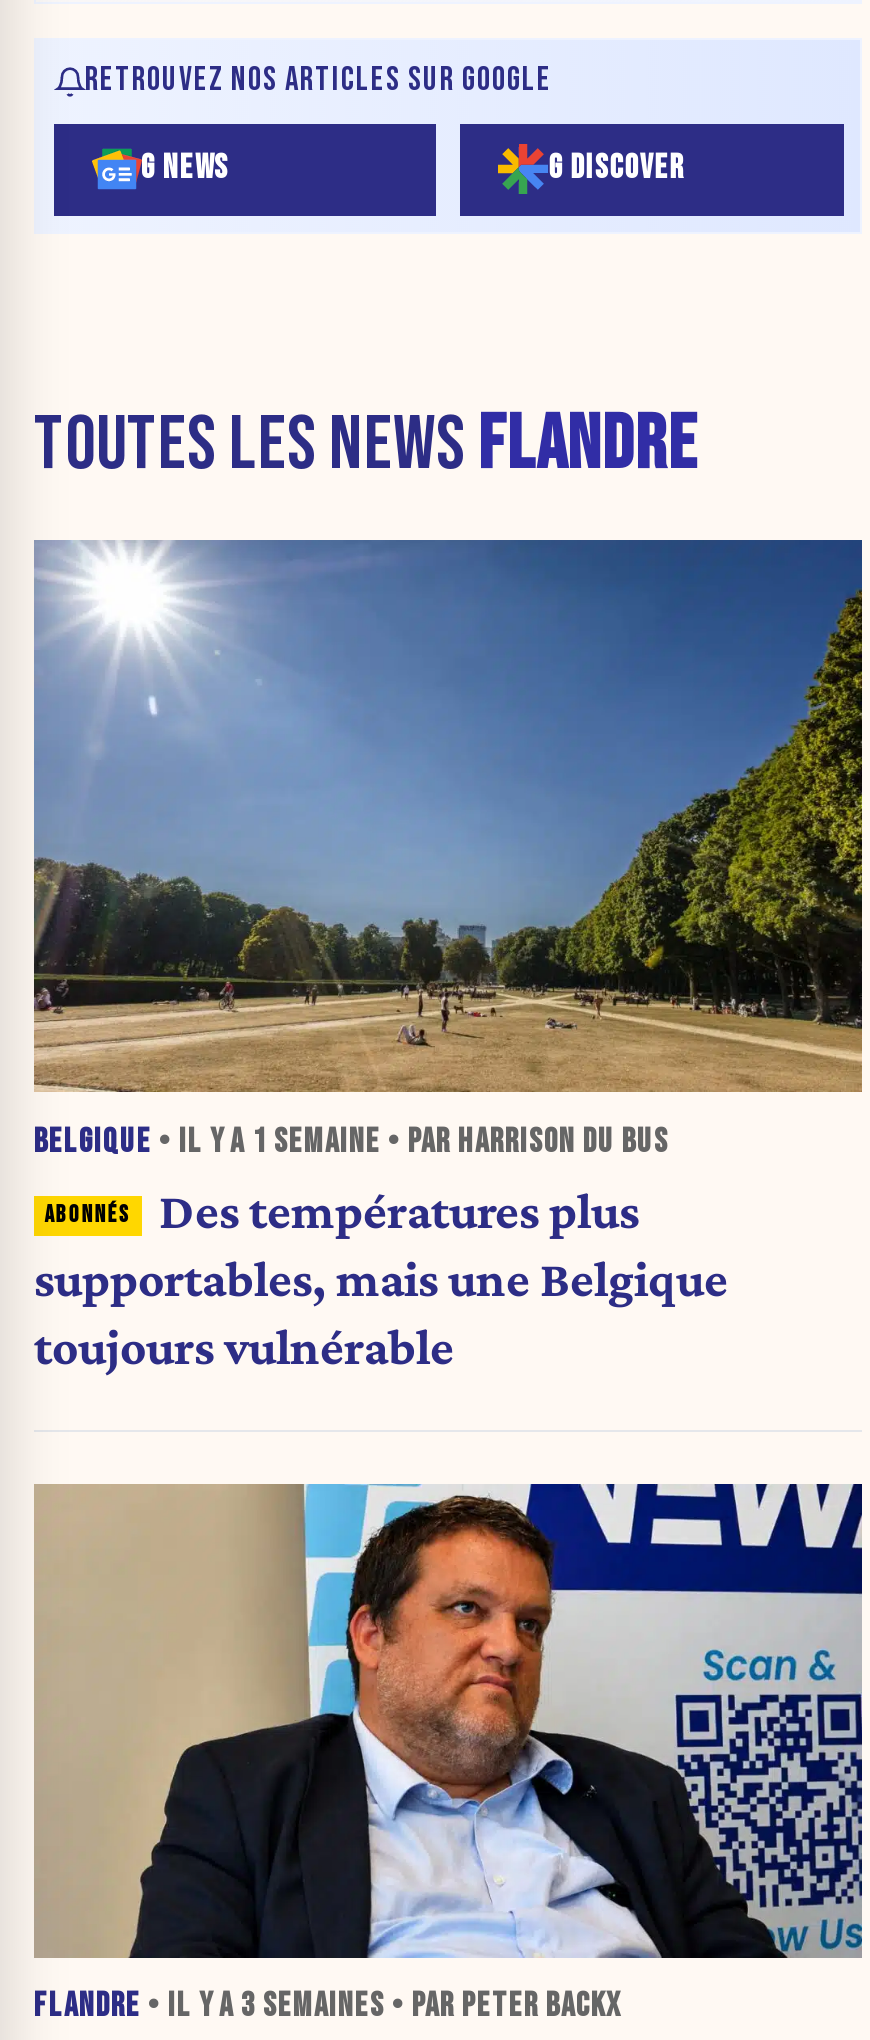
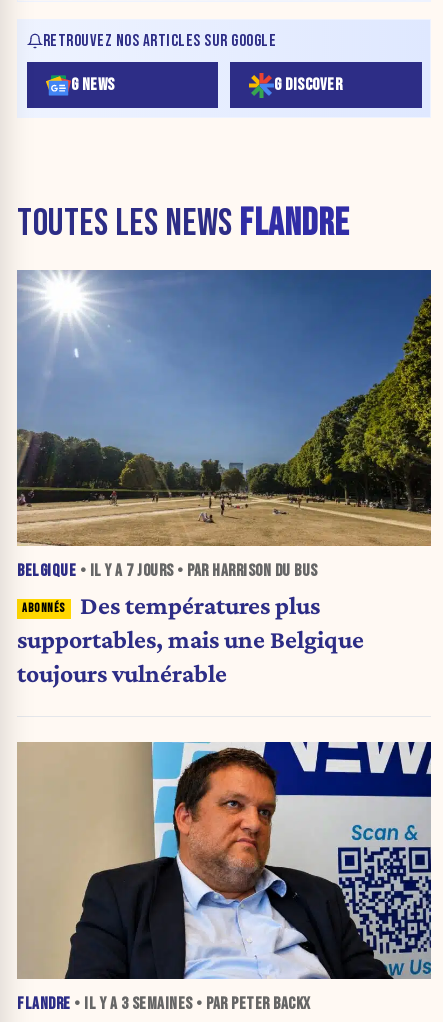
- BELGIQUE • IL Y A 1 SEMAINE • PAR HARRISON DU BUS
+ BELGIQUE • IL Y A 7 JOURS • PAR HARRISON DU BUS
